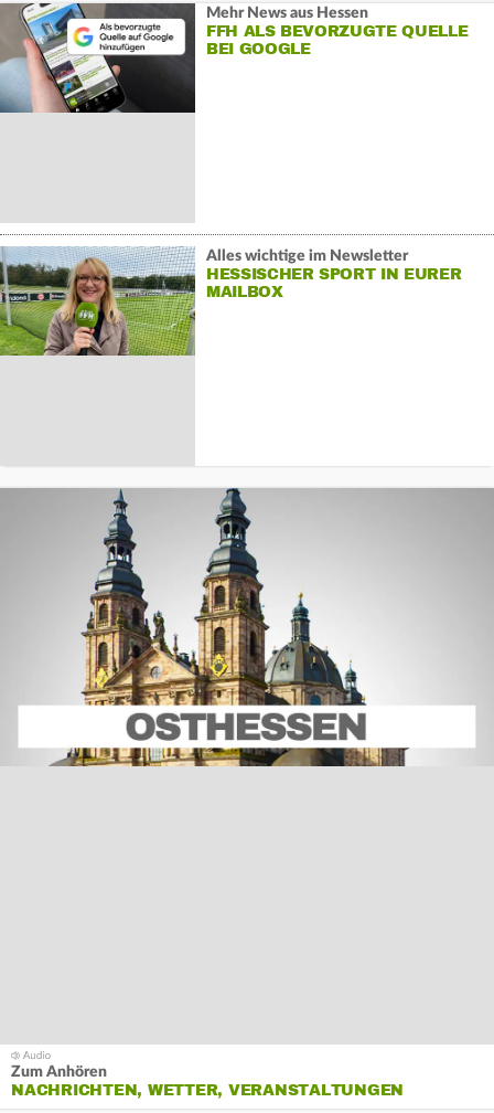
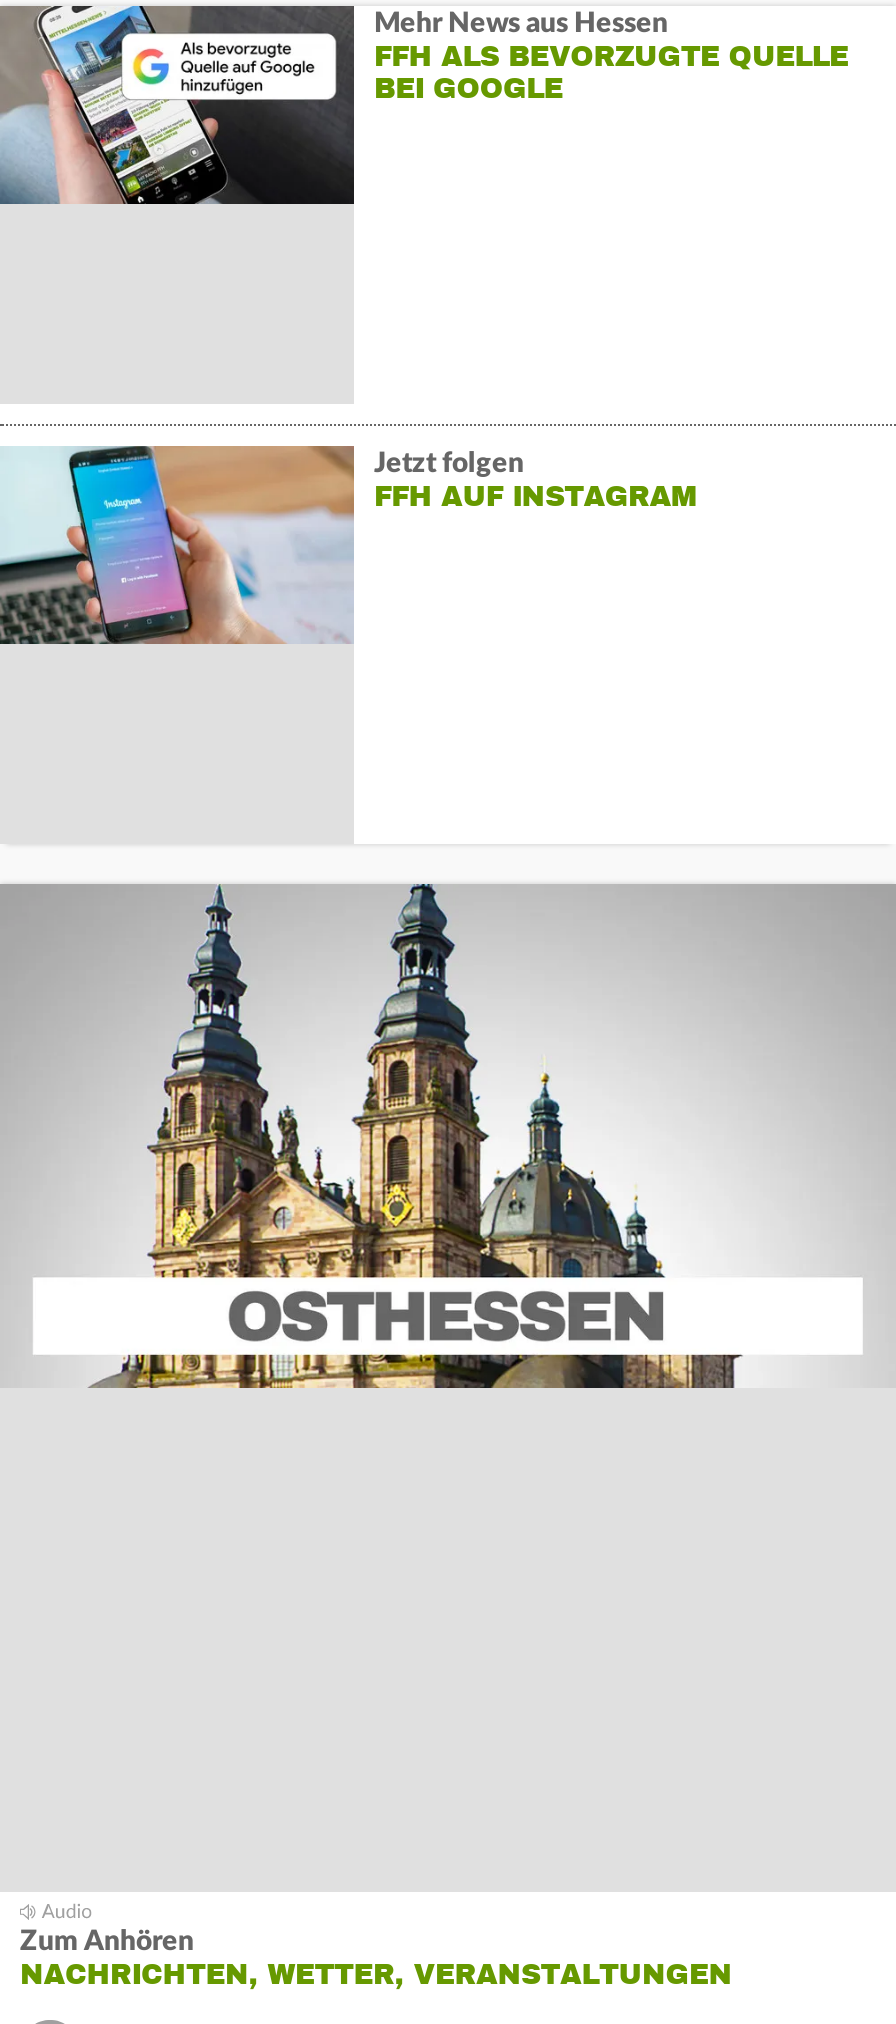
- [image]
- Alles wichtige im Newsletter
- HESSISCHER SPORT IN EURER
- MAILBOX
+ [image]
+ Jetzt folgen
+ FFH AUF INSTAGRAM
